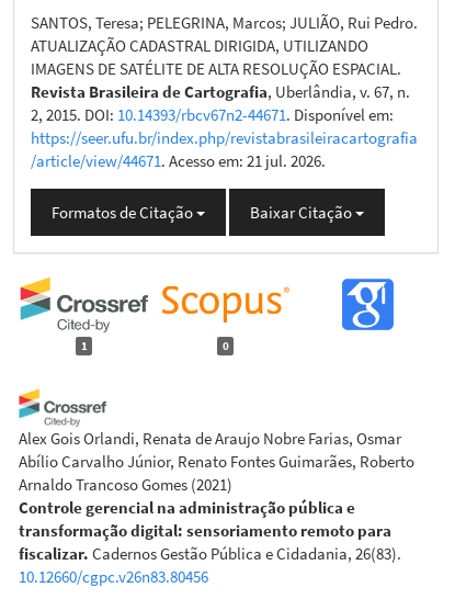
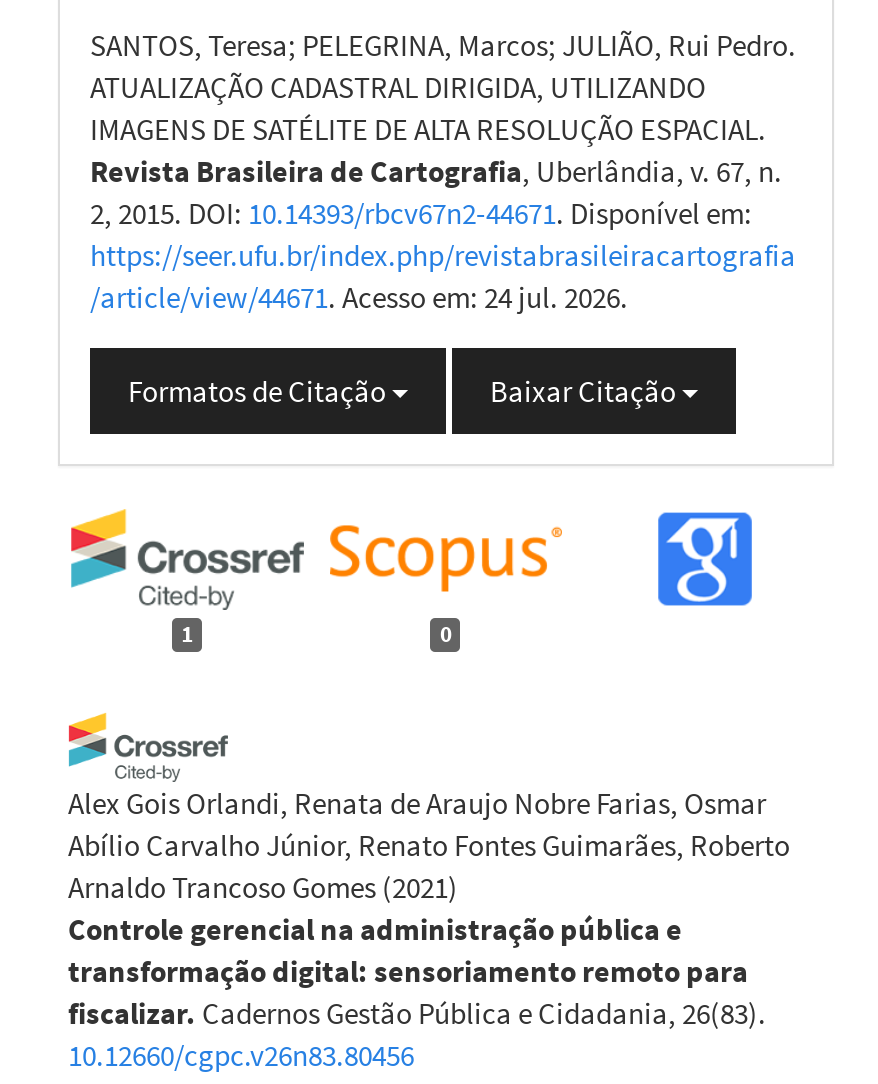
- /article/view/44671. Acesso em: 21 jul. 2026.
+ /article/view/44671. Acesso em: 24 jul. 2026.
